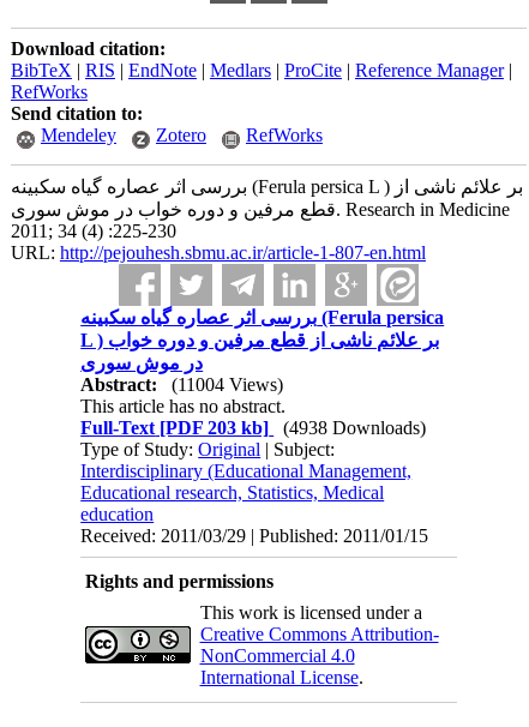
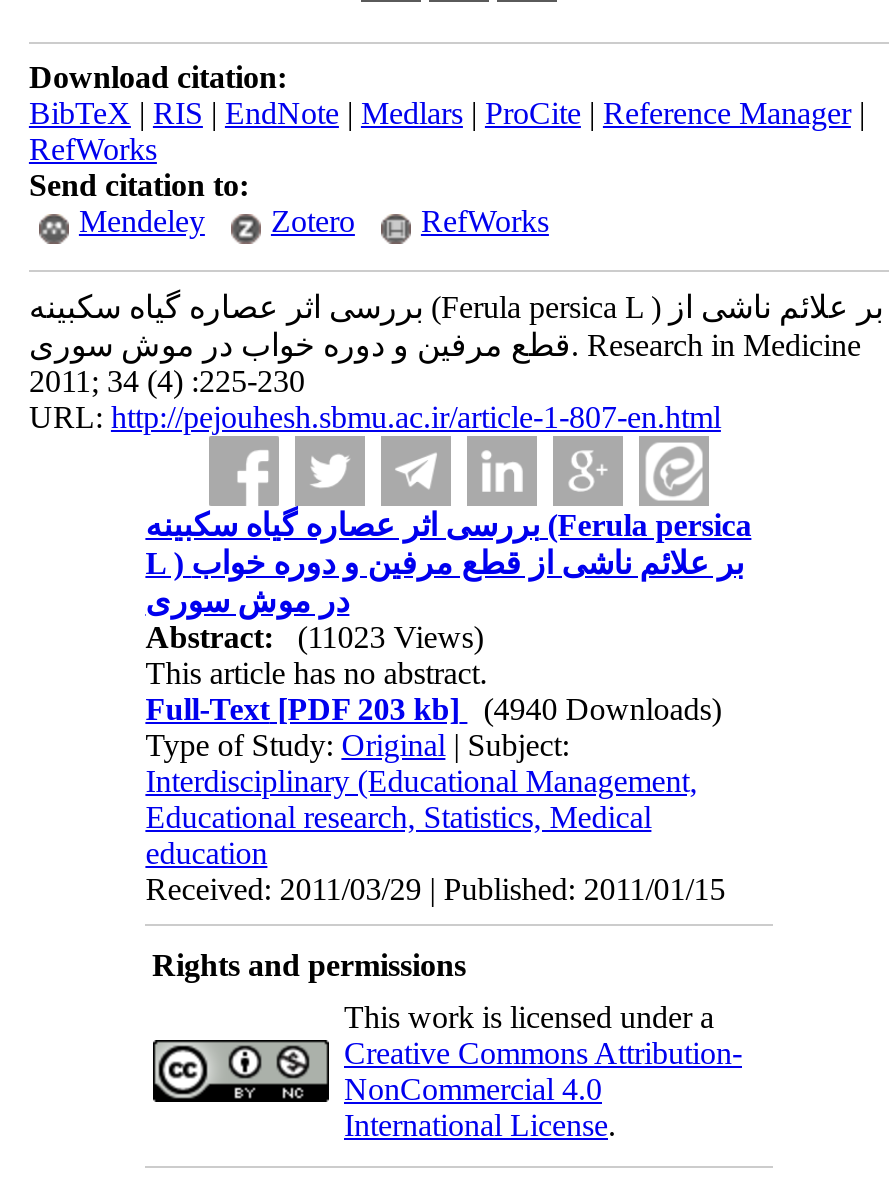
- Abstract: (11004 Views)
+ Abstract: (11023 Views)

- Full-Text [PDF 203 kb] (4938 Downloads)
+ Full-Text [PDF 203 kb] (4940 Downloads)
